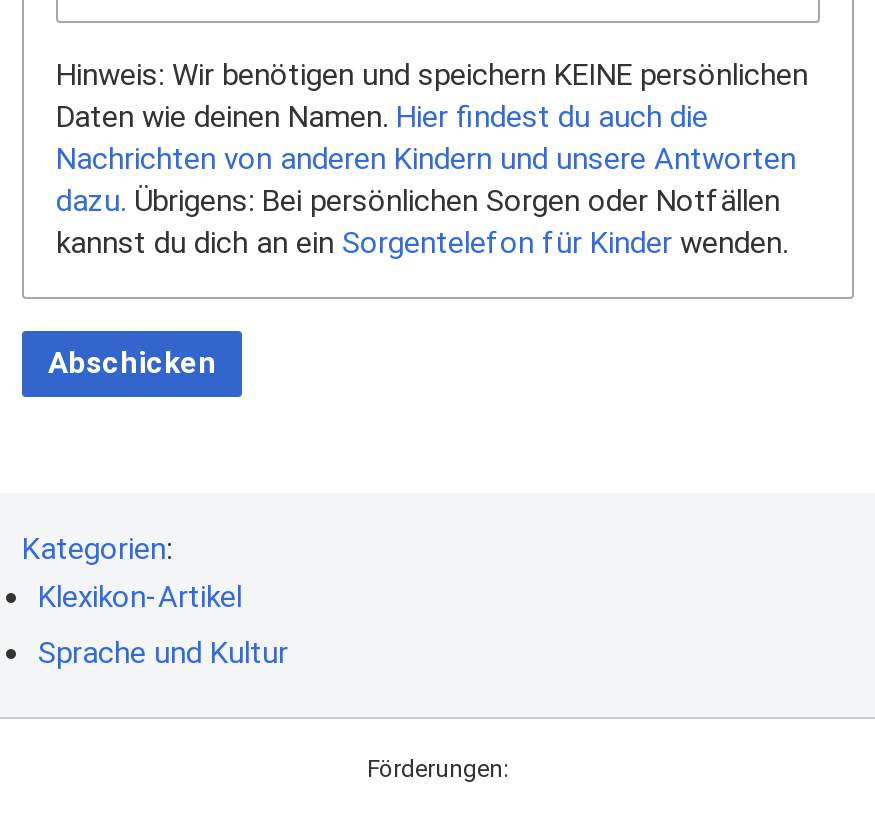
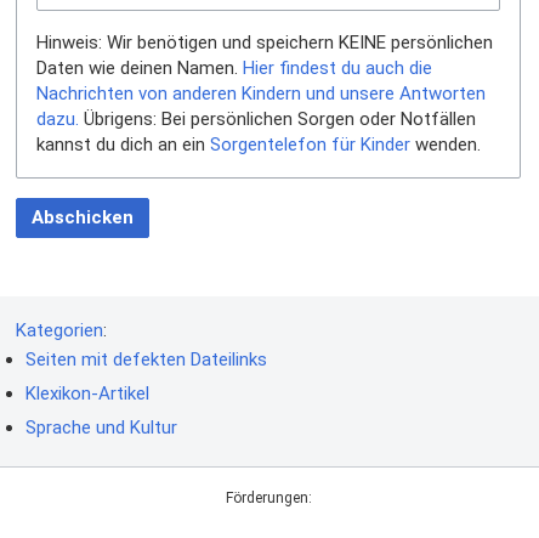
+ Seiten mit defekten Dateilinks
